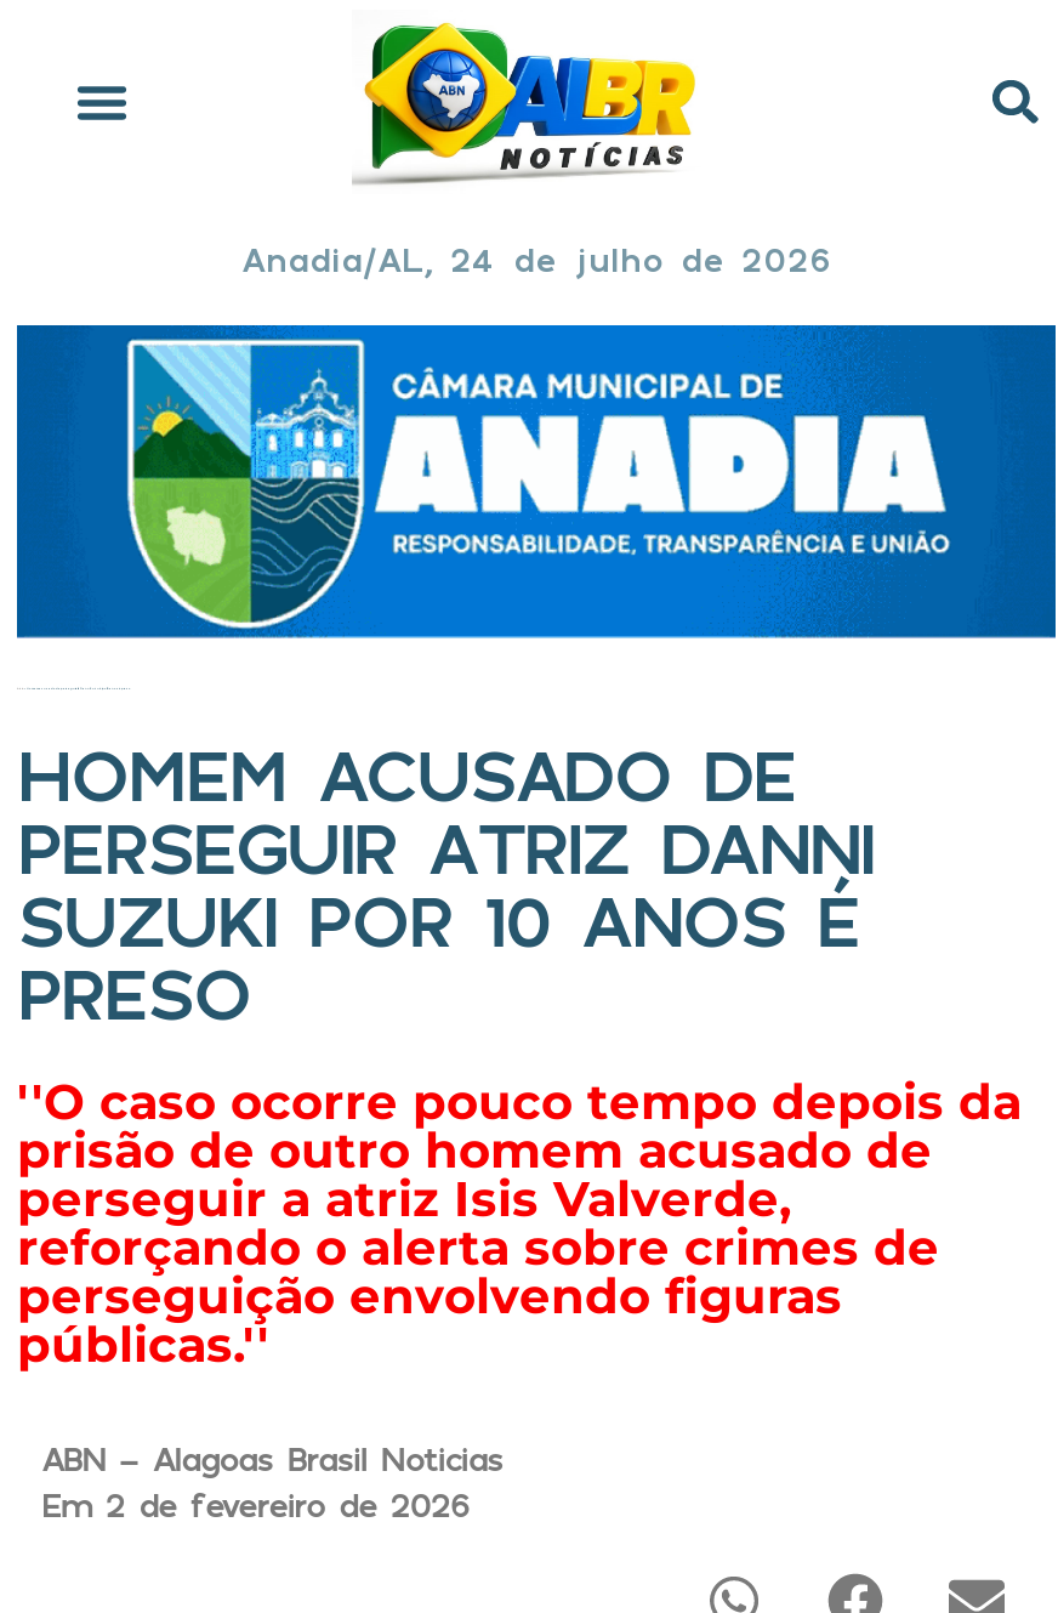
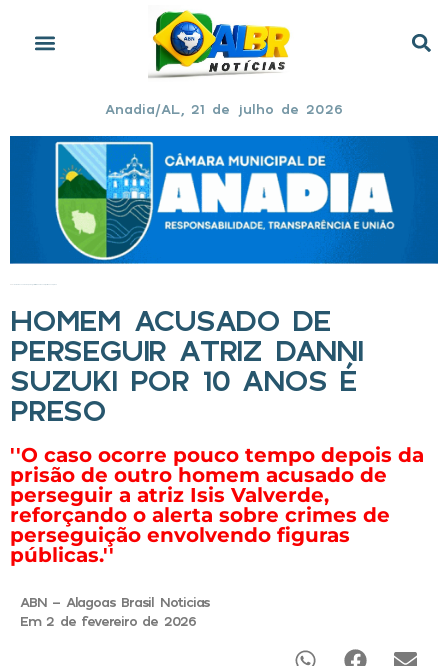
- Anadia/AL, 24 de julho de 2026
+ Anadia/AL, 21 de julho de 2026
